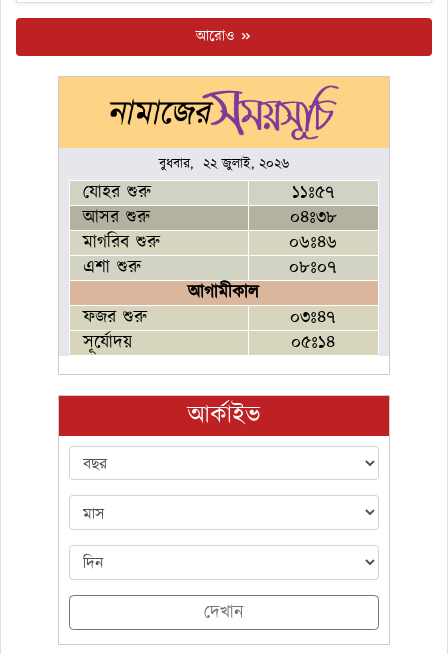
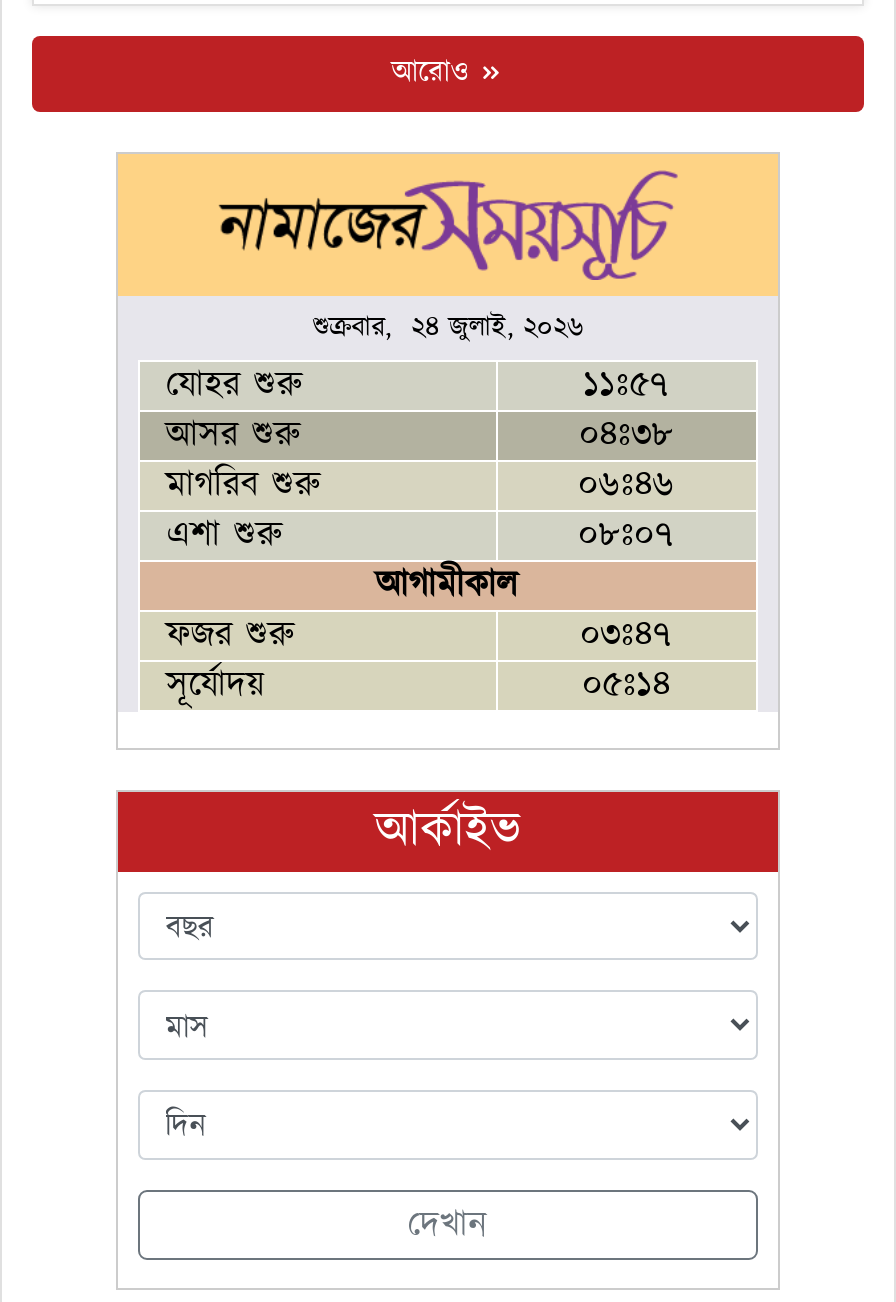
- বুধবার, ২২ জুলাই, ২০২৬
+ শুক্রবার, ২৪ জুলাই, ২০২৬
